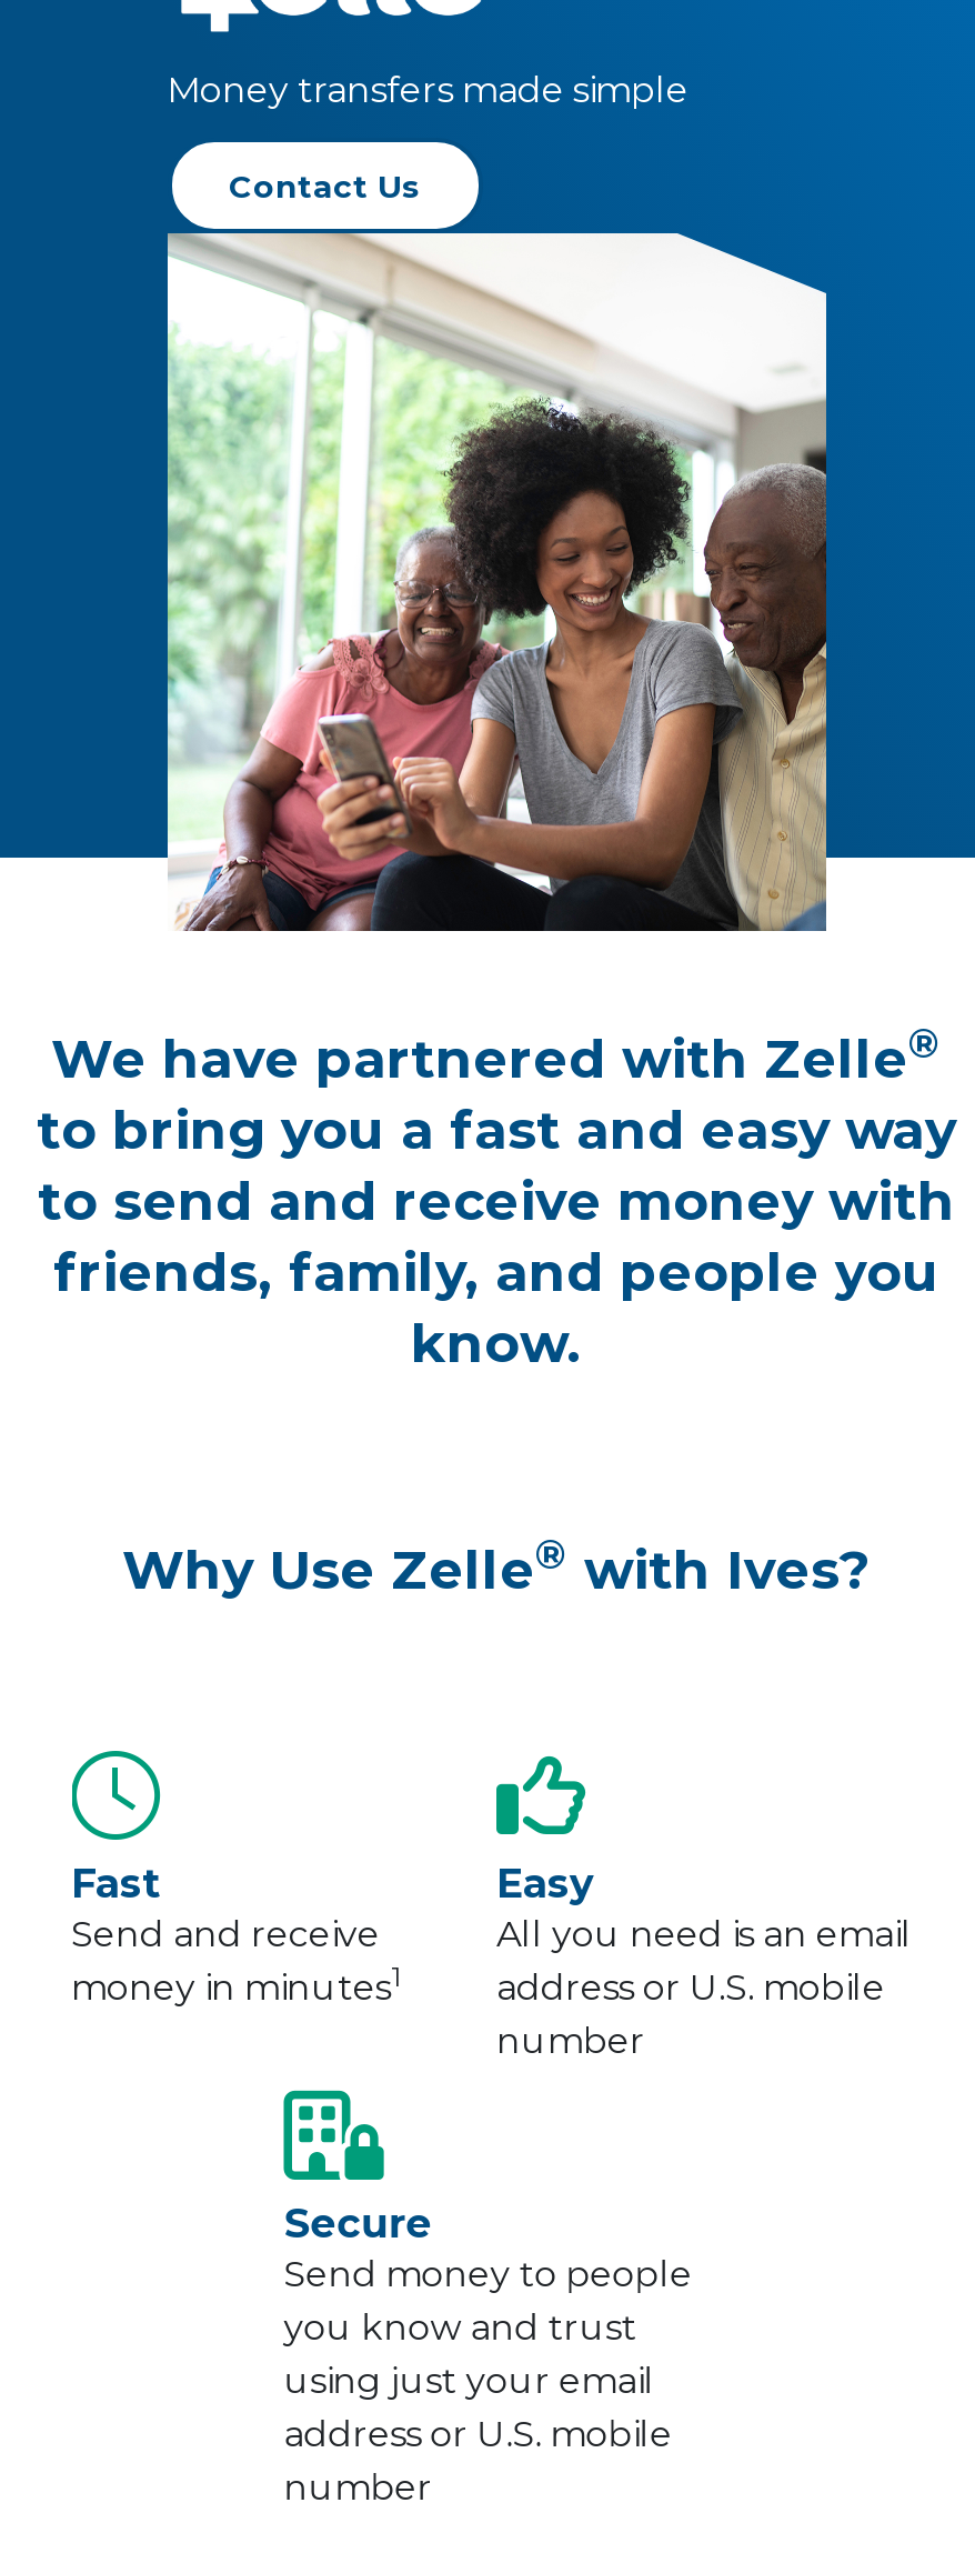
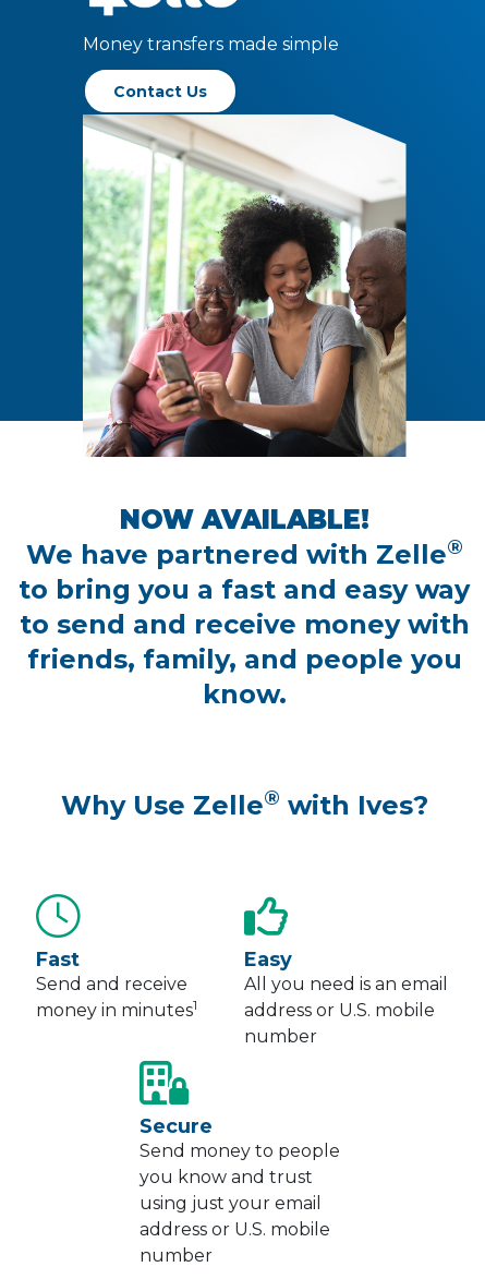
+ NOW AVAILABLE!
